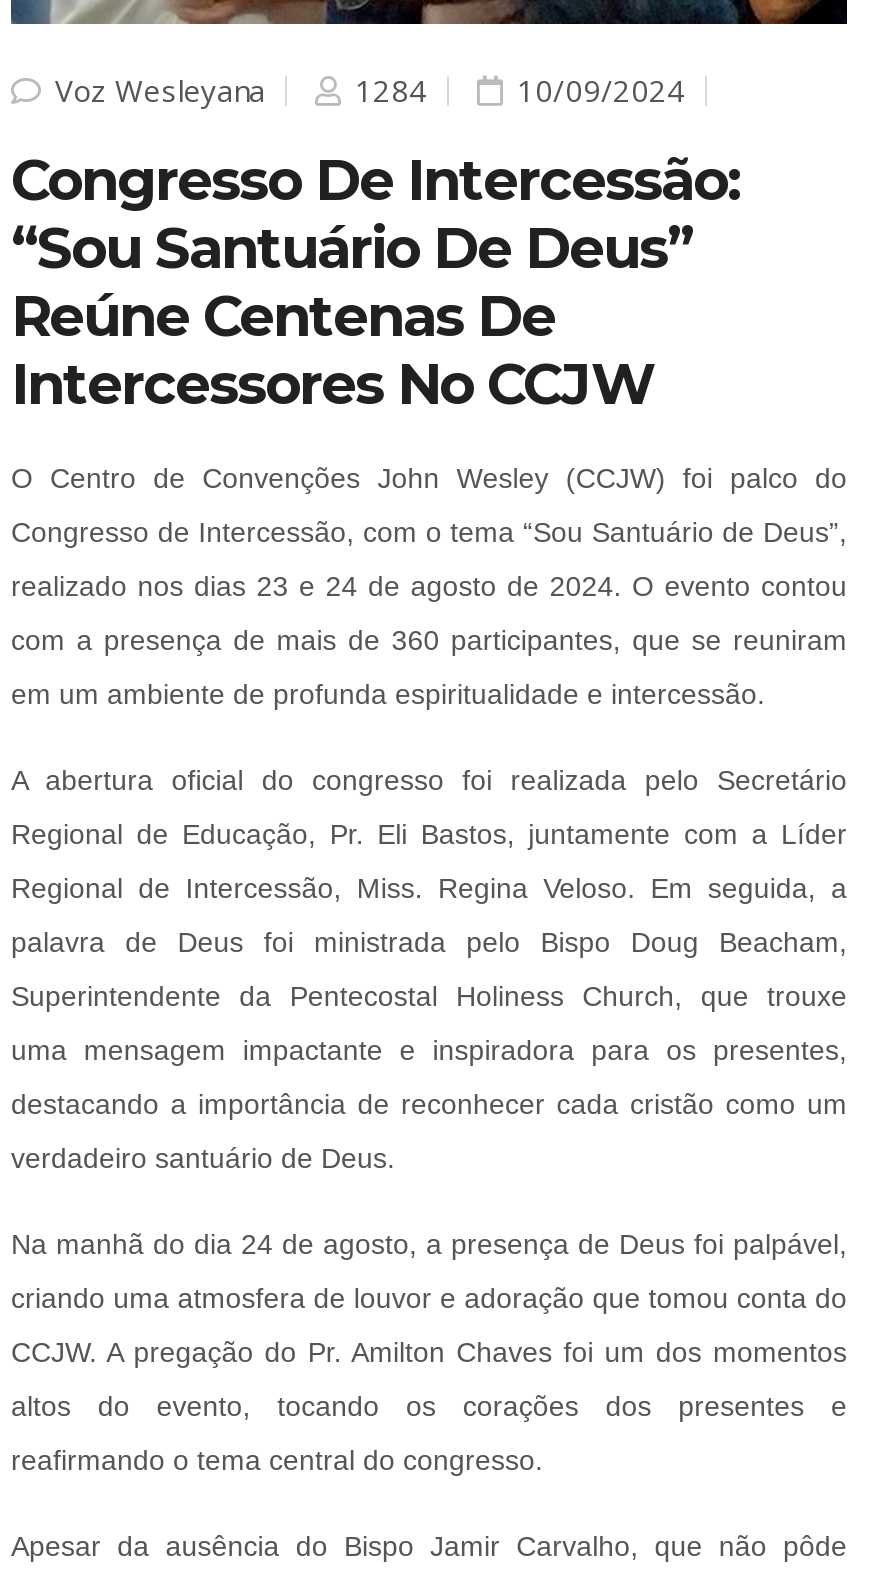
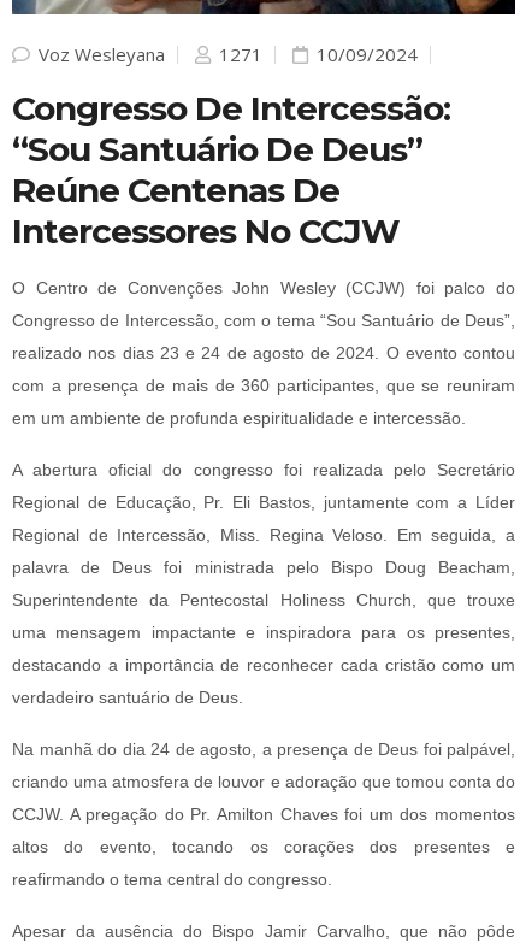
- 1284
+ 1271
